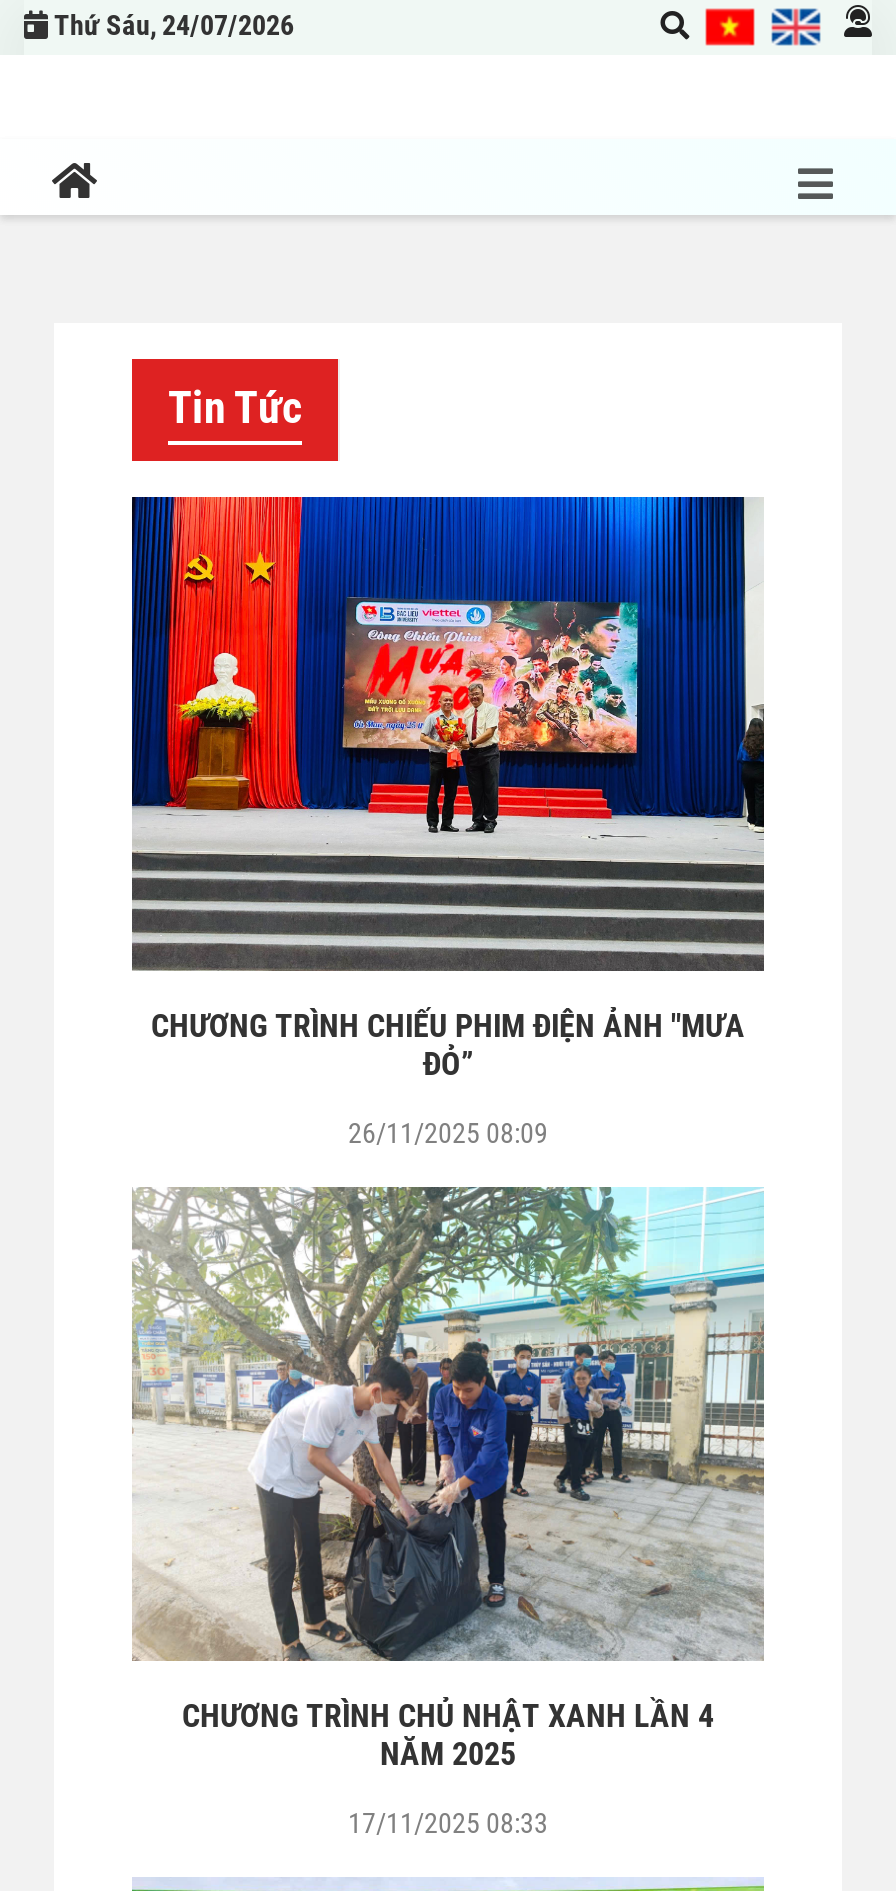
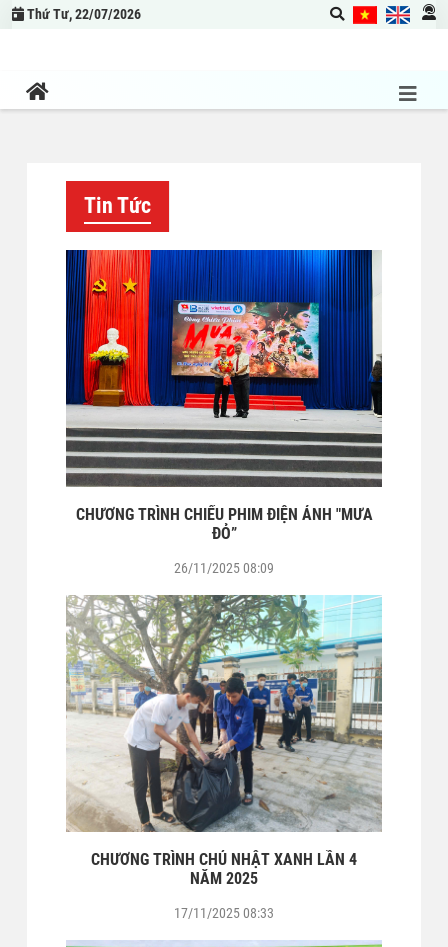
- Thứ Sáu, 24/07/2026
+ Thứ Tư, 22/07/2026
